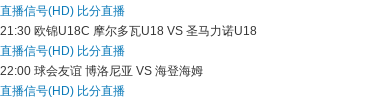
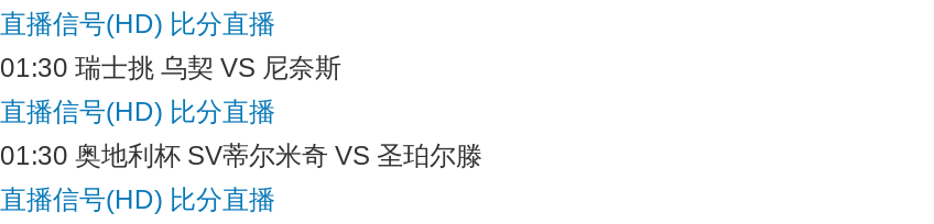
- 21:30 欧锦U18C摩尔多瓦U18 VS 圣马力诺U18
+ 01:30 瑞士挑乌契 VS 尼奈斯

- 22:00 球会友谊博洛尼亚 VS 海登海姆
+ 01:30 奥地利杯SV蒂尔米奇 VS 圣珀尔滕
